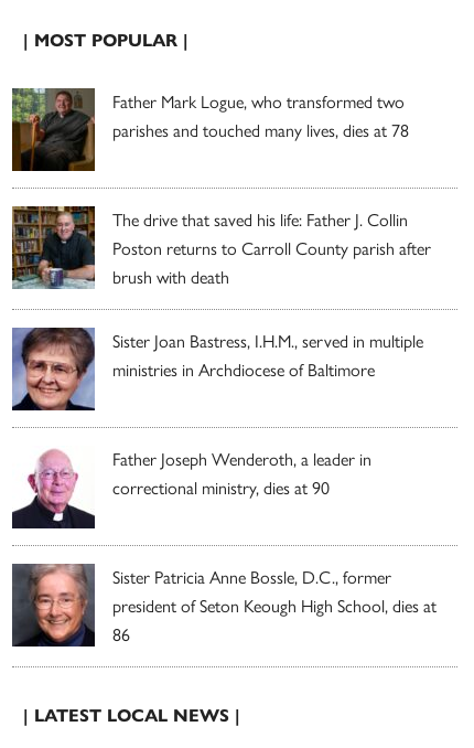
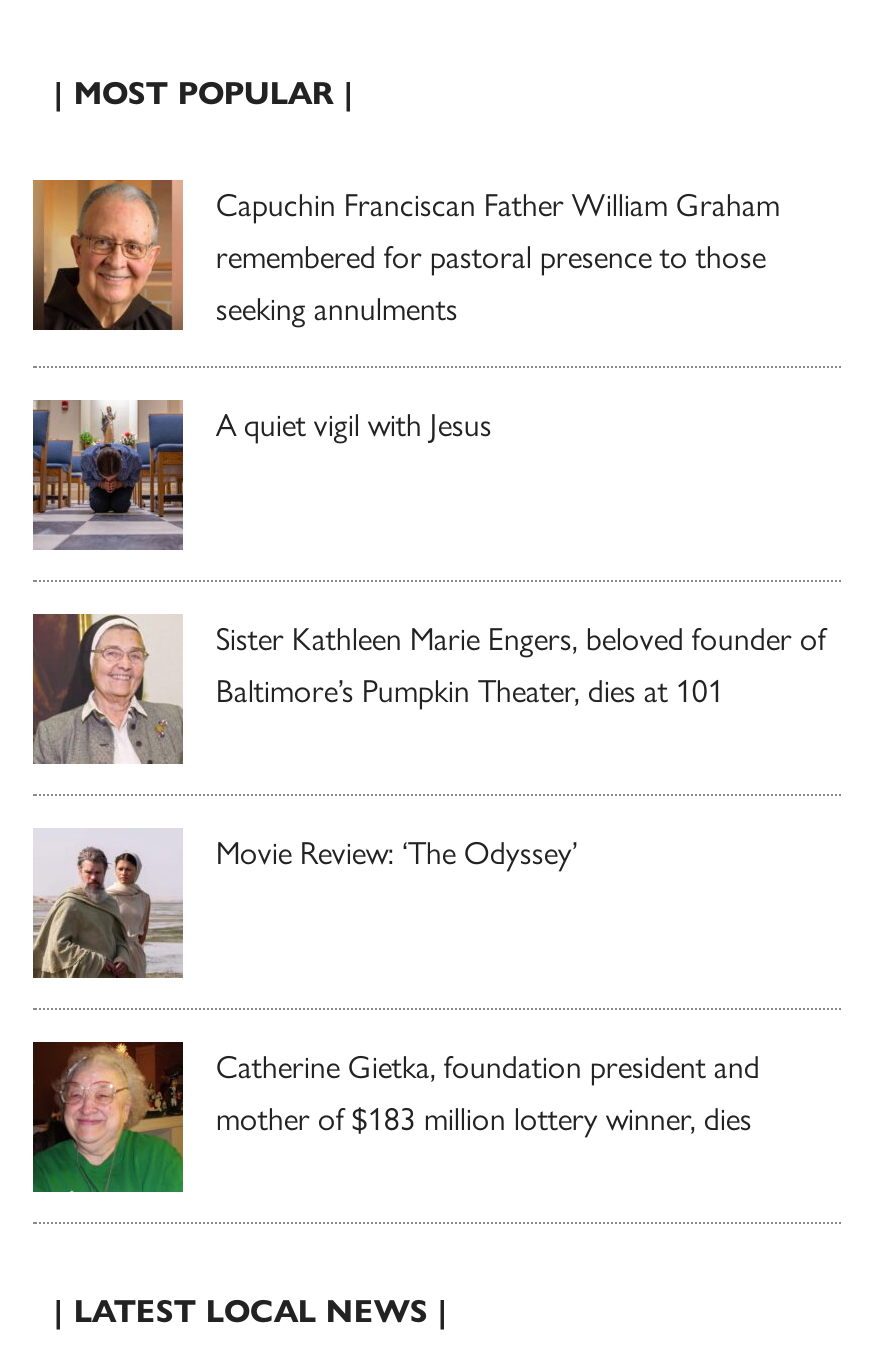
- [image]
- Father Mark Logue, who transformed two
- parishes and touched many lives, dies at 78
+ [image]
+ Capuchin Franciscan Father William Graham
+ remembered for pastoral presence to those
+ seeking annulments

- [image]
- The drive that saved his life: Father J. Collin
- Poston returns to Carroll County parish after
- brush with death
+ [image]
+ A quiet vigil with Jesus

- [image]
- Sister Joan Bastress, I.H.M., served in multiple
- ministries in Archdiocese of Baltimore
+ [image]
+ Sister Kathleen Marie Engers, beloved founder of
+ Baltimore’s Pumpkin Theater, dies at 101

- [image]
- Father Joseph Wenderoth, a leader in
- correctional ministry, dies at 90
+ [image]
+ Movie Review: ‘The Odyssey’

- [image]
- Sister Patricia Anne Bossle, D.C., former
- president of Seton Keough High School, dies at
- 86
+ [image]
+ Catherine Gietka, foundation president and
+ mother of $183 million lottery winner, dies
